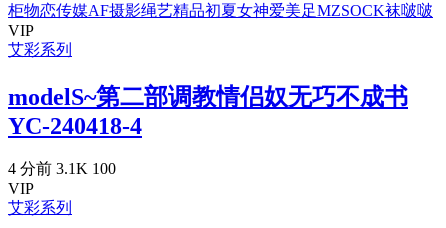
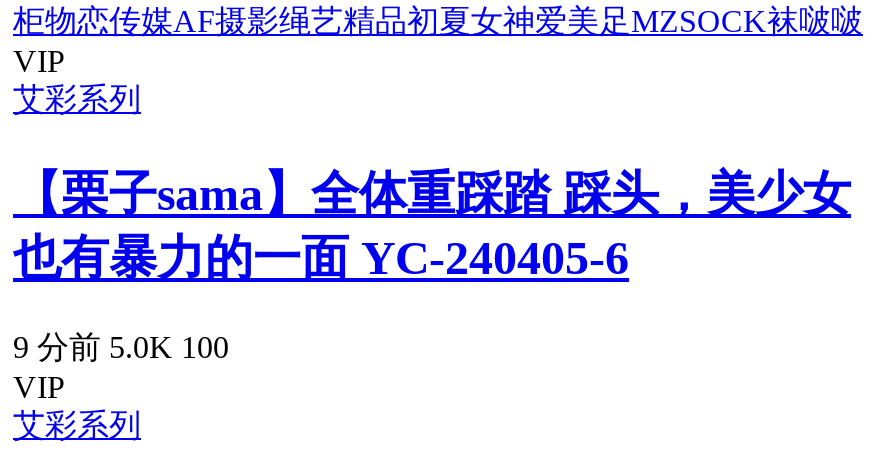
- modelS~第二部调教情侣奴无巧不成书
- YC-240418-4
+ 【栗子sama】全体重踩踏 踩头，美少女
+ 也有暴力的一面 YC-240405-6

- 4 分前 3.1K 100
+ 9 分前 5.0K 100
